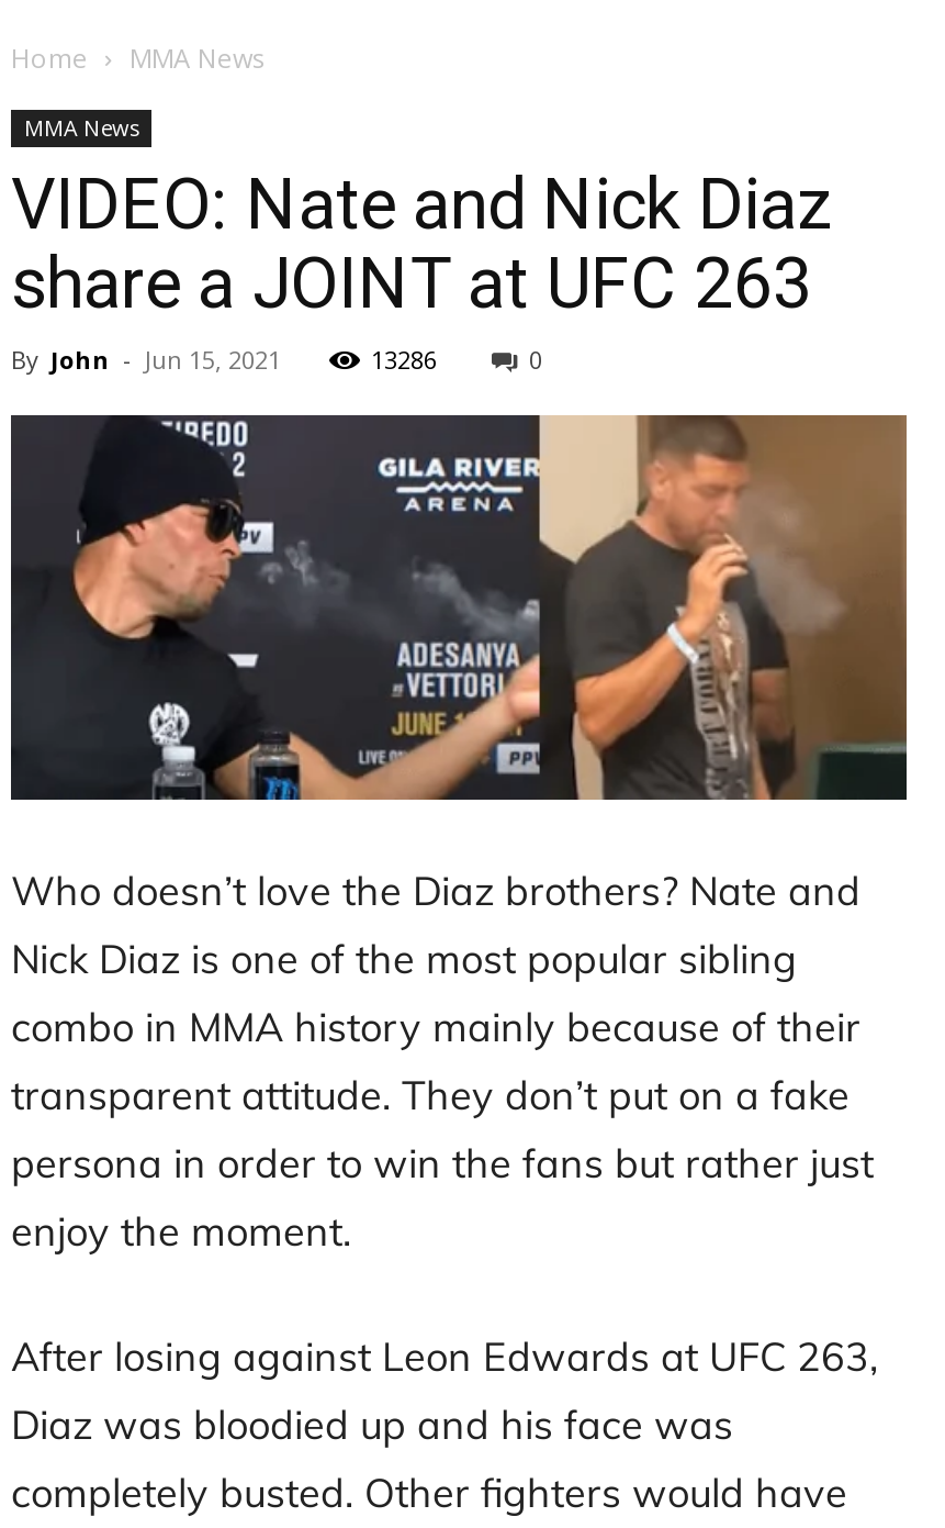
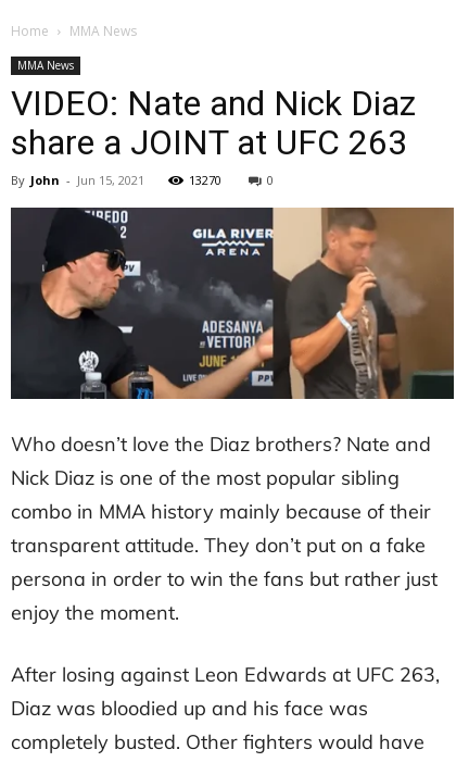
- 13286
+ 13270
